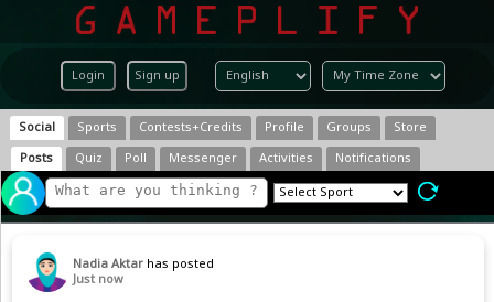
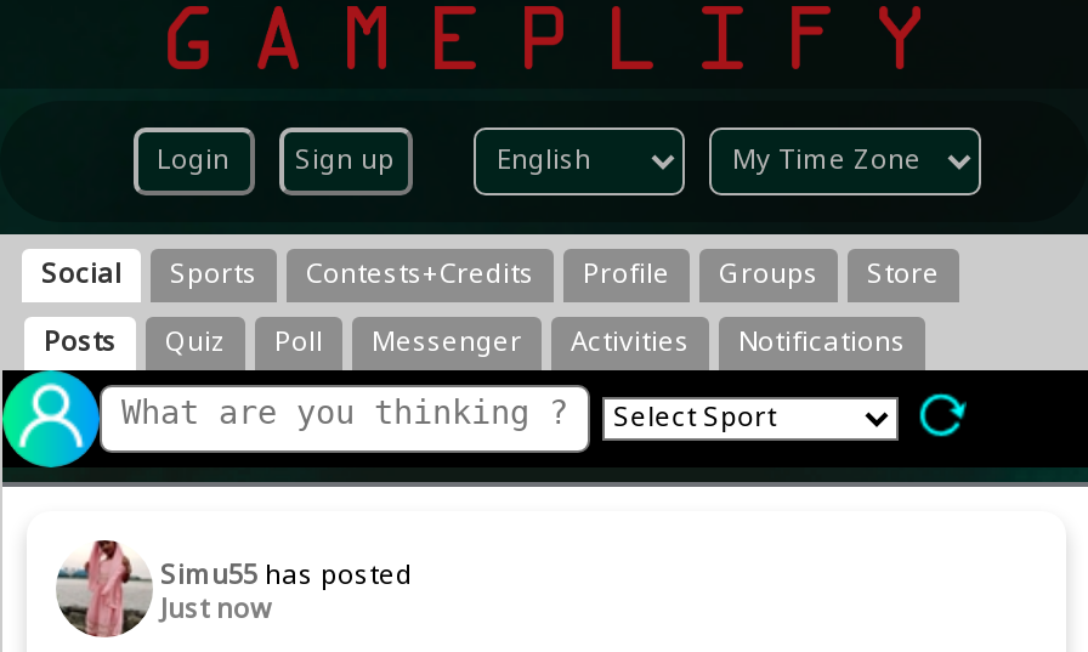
- [image]
- Nadia Aktar has posted
+ [image]
+ Simu55 has posted
